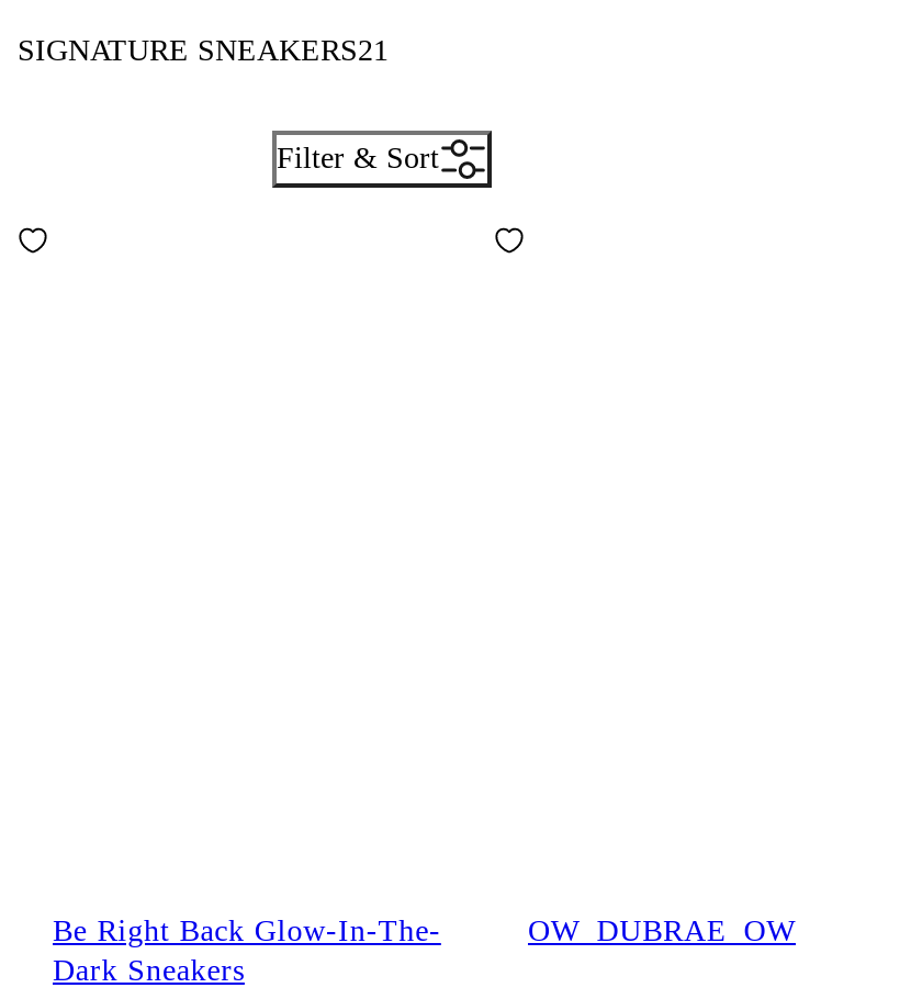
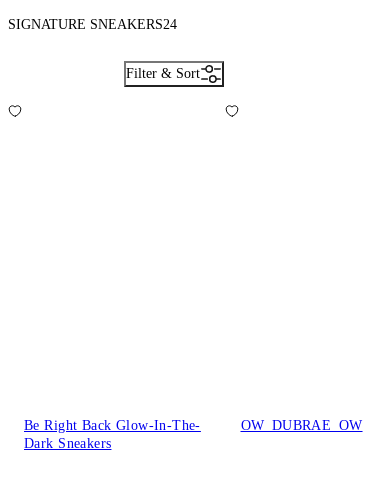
- SIGNATURE SNEAKERS21
+ SIGNATURE SNEAKERS24
